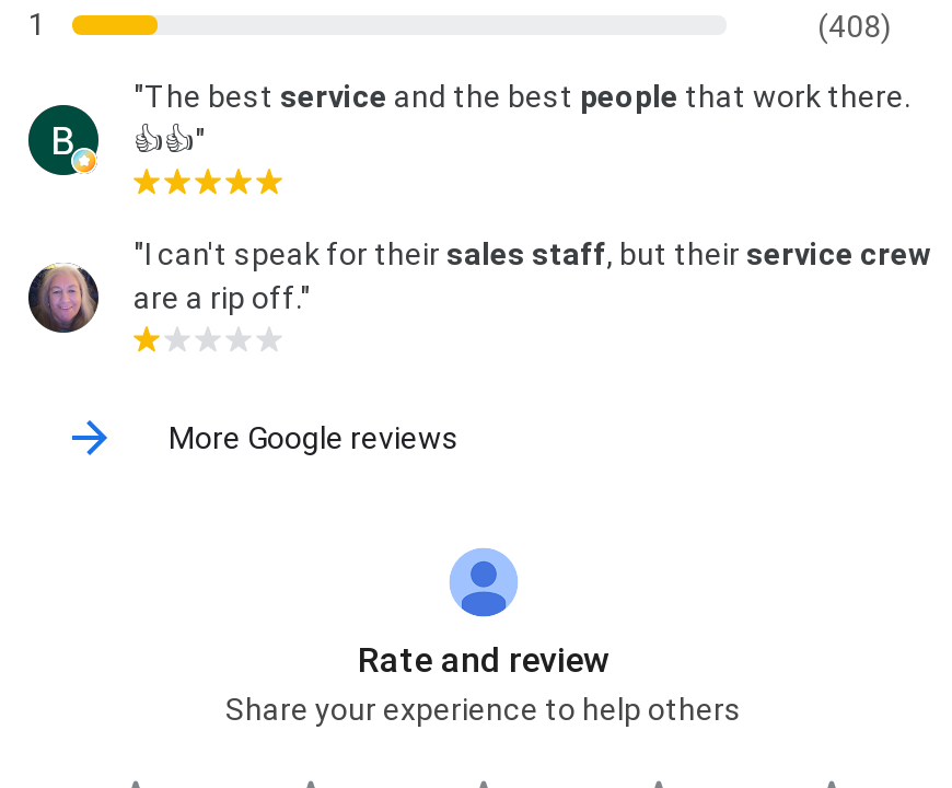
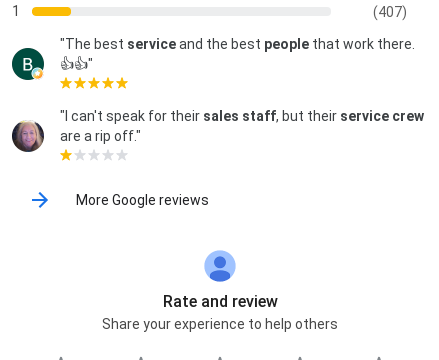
- (408)
+ (407)
